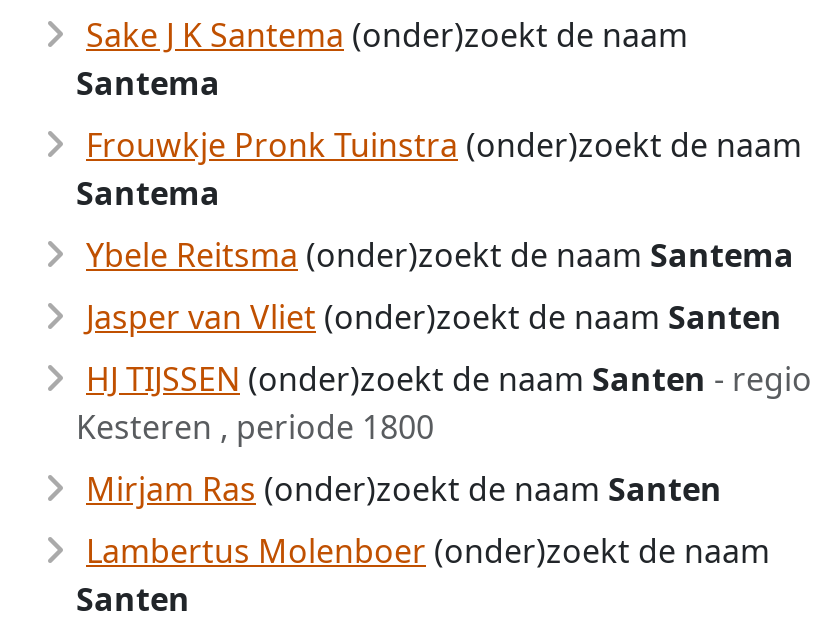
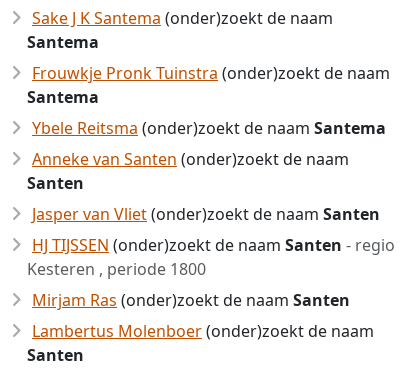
+ Anneke van Santen (onder)zoekt de naam
+ Santen
